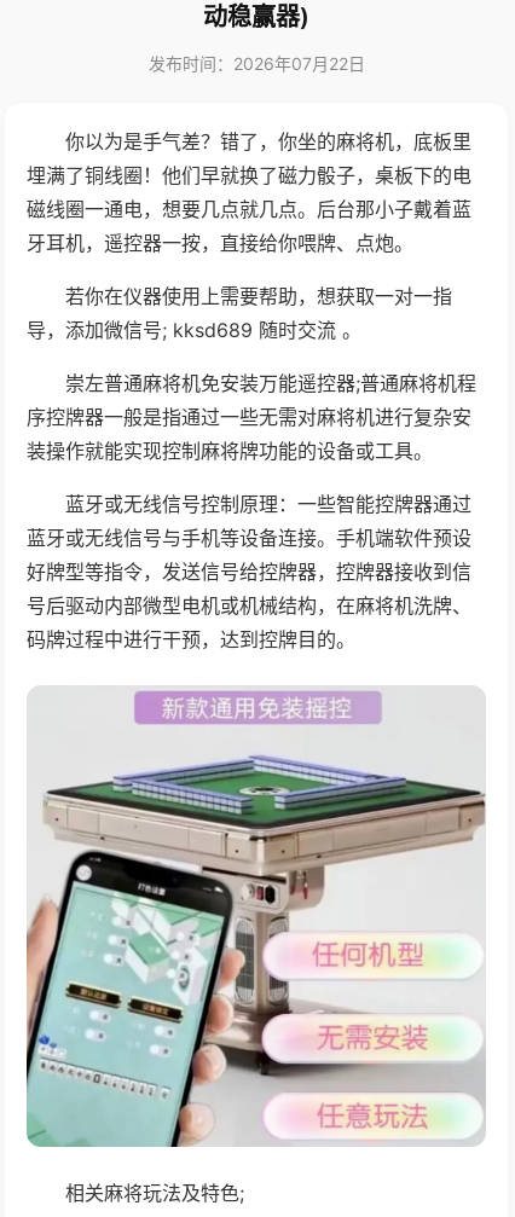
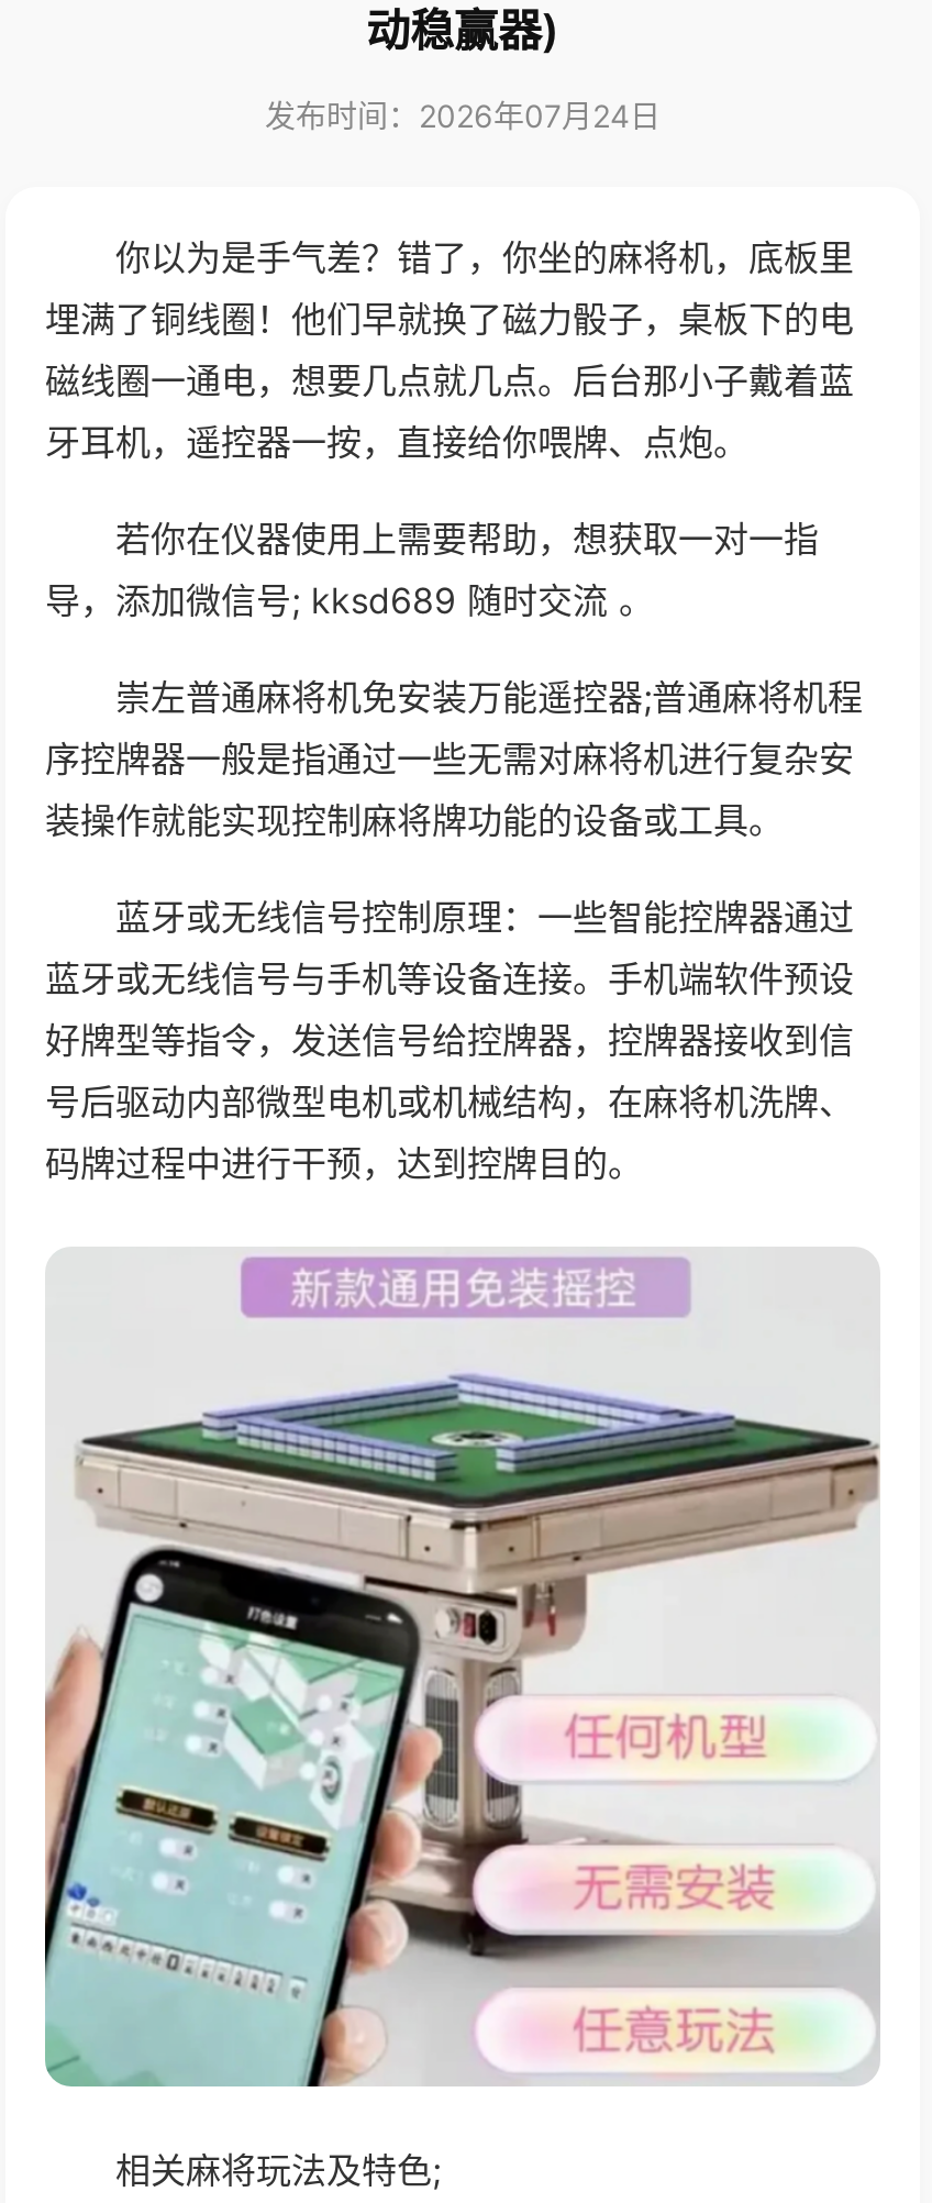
- 发布时间：2026年07月22日
+ 发布时间：2026年07月24日
